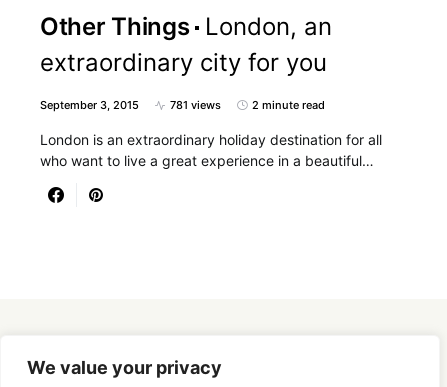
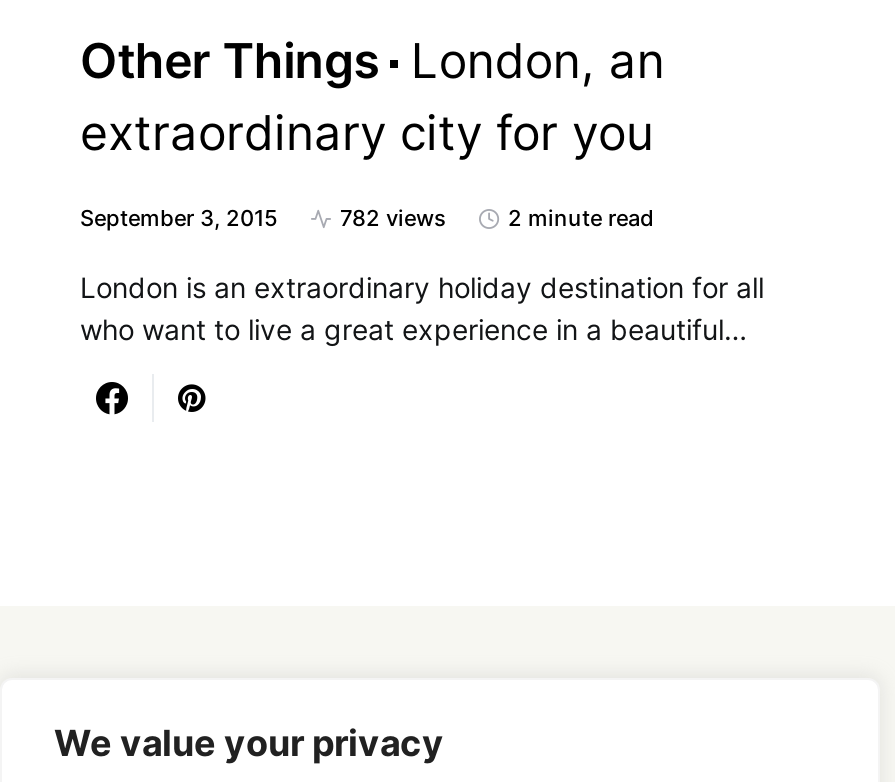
- 781 views
+ 782 views
